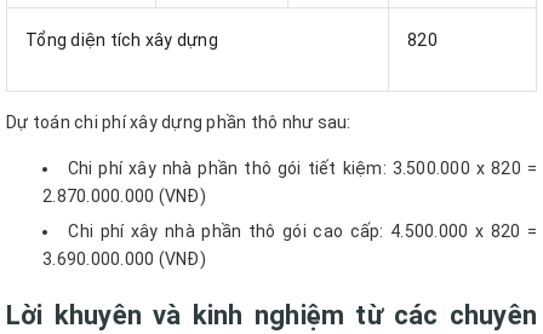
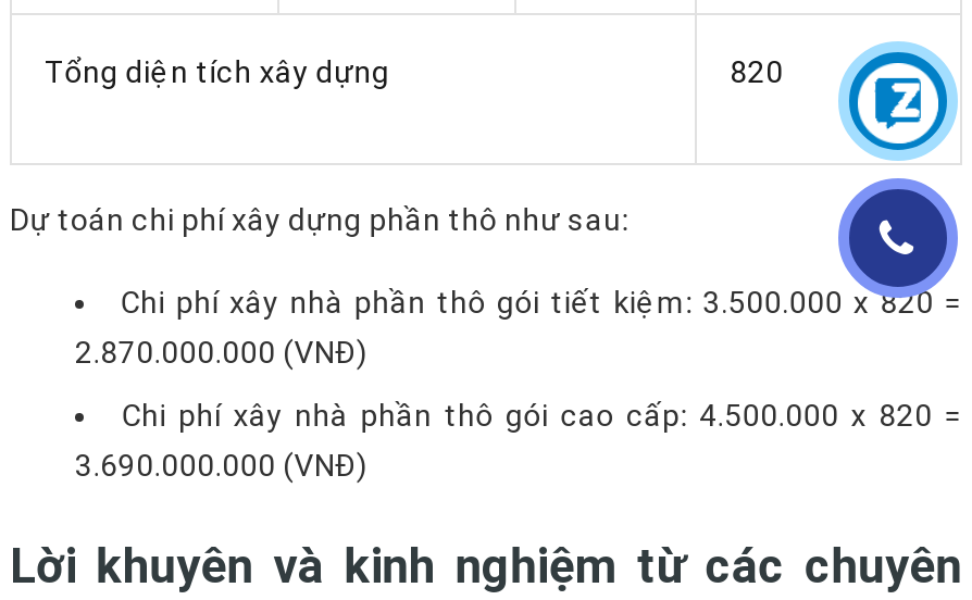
+ [image]

+ [image]
